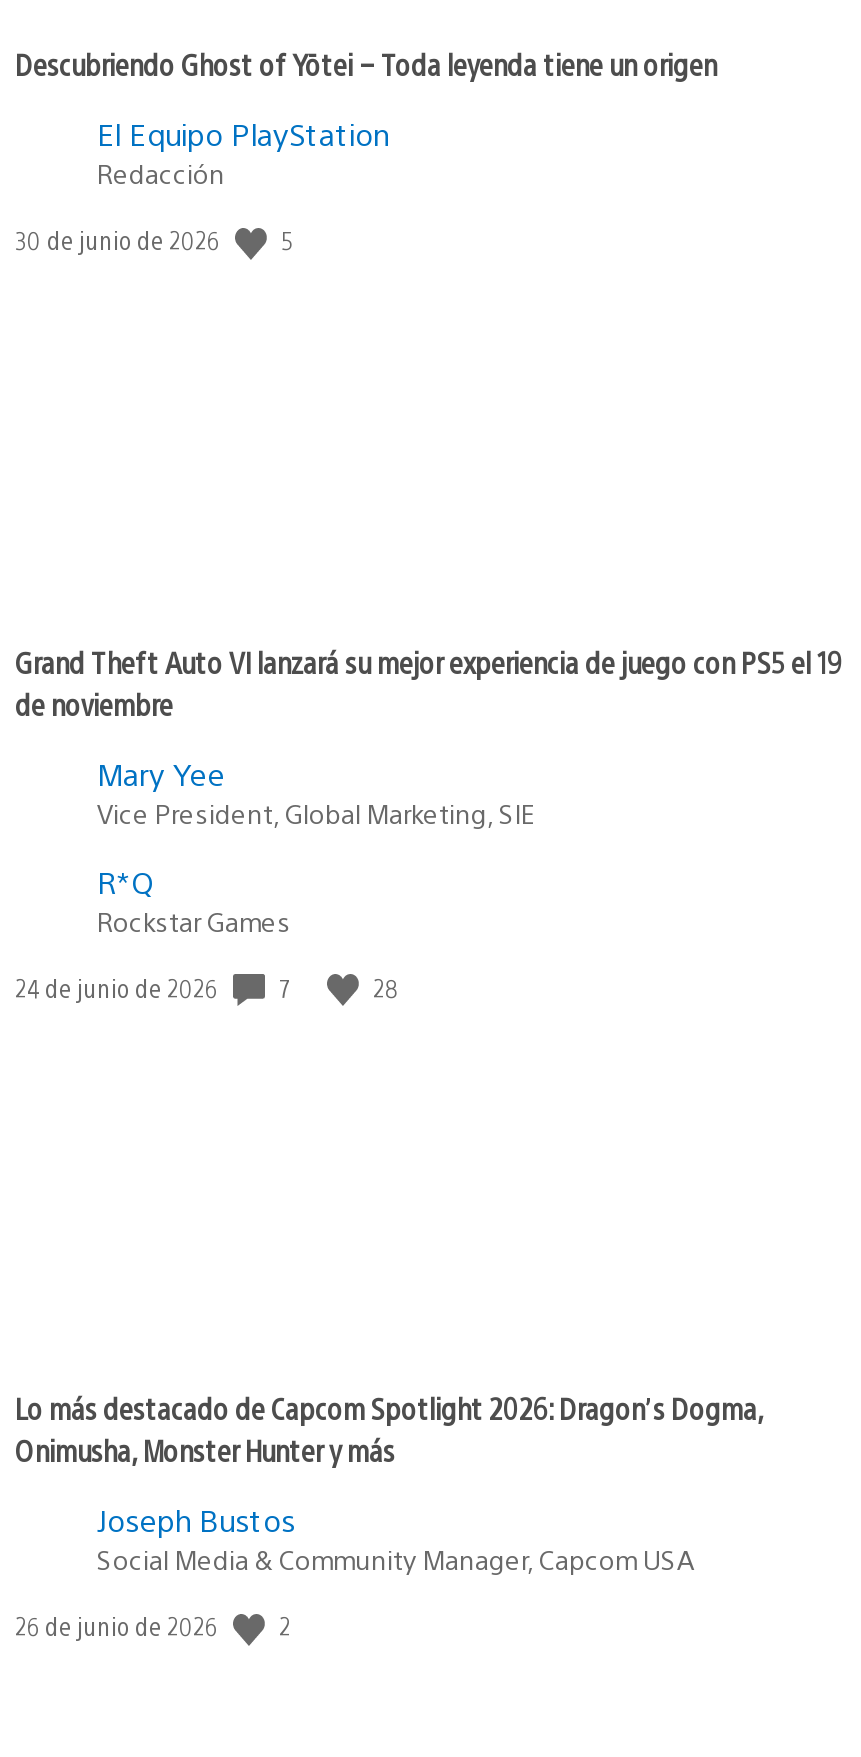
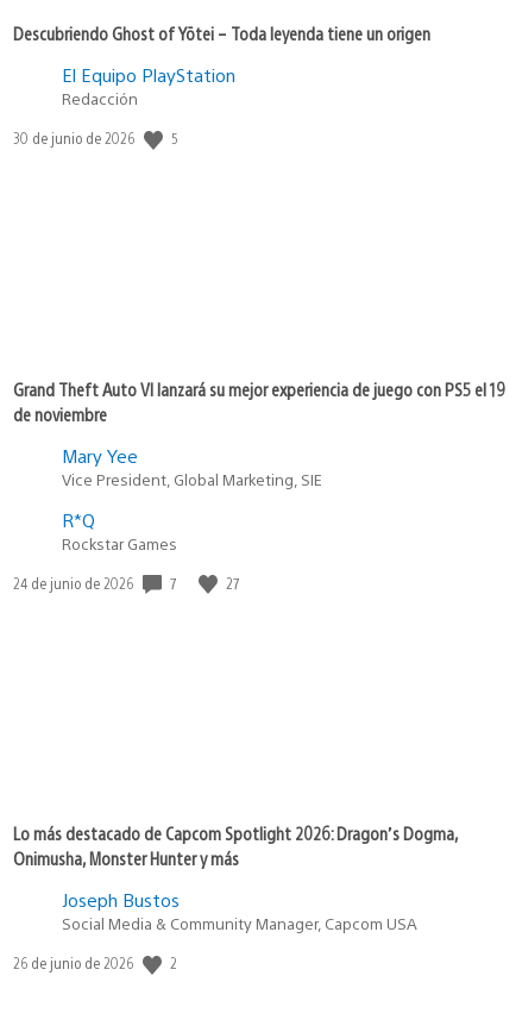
- 28
+ 27
